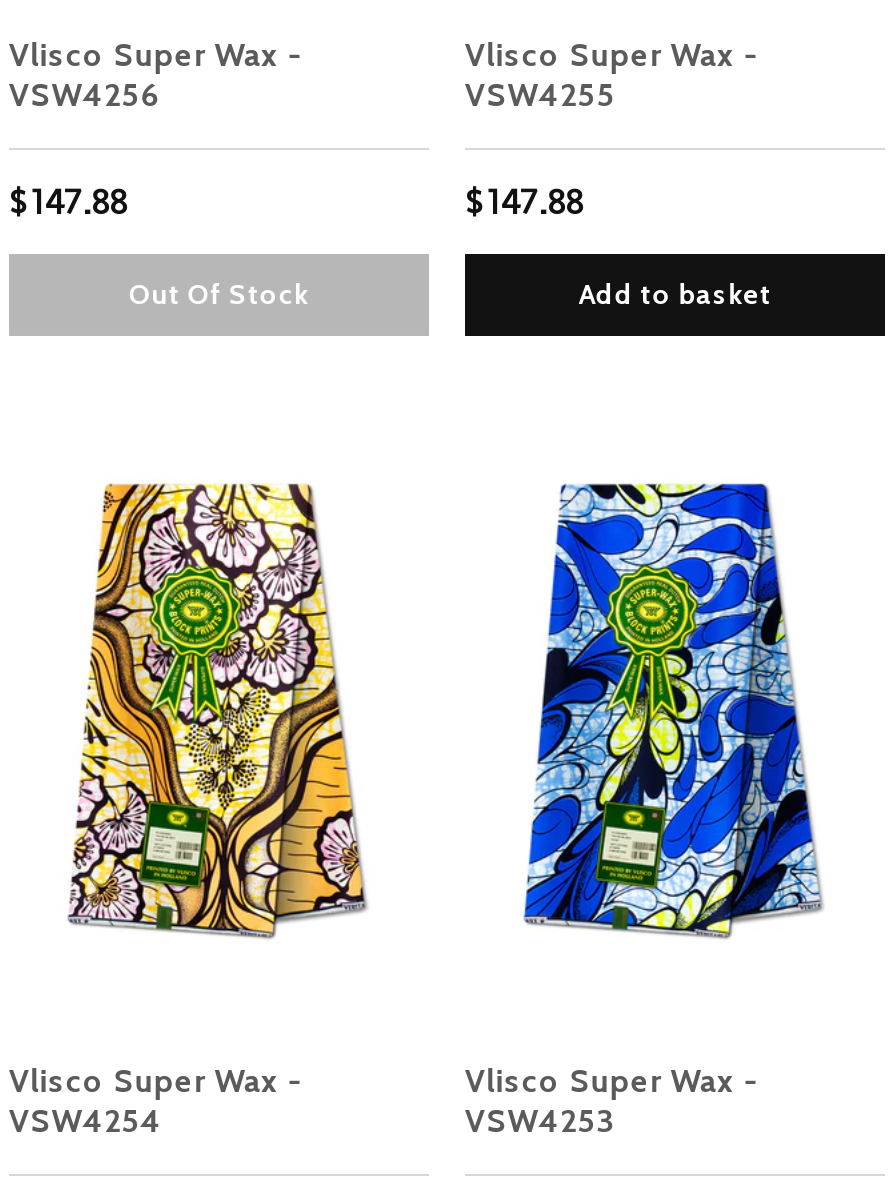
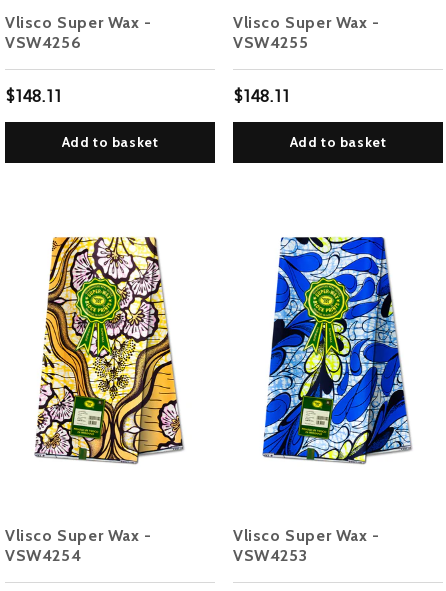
- $147.88
+ $148.11

- $147.88
+ $148.11

- Out Of Stock
+ Add to basket
